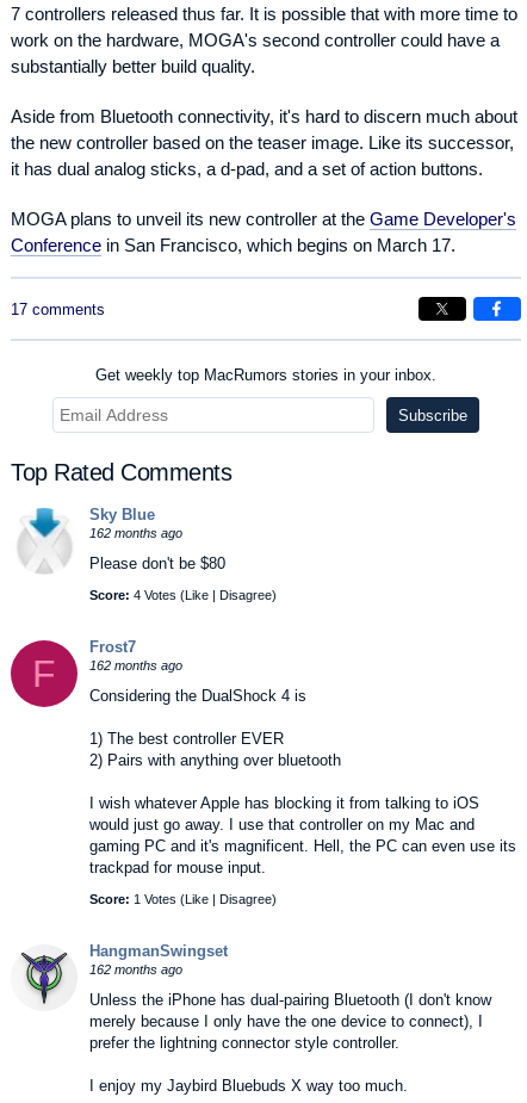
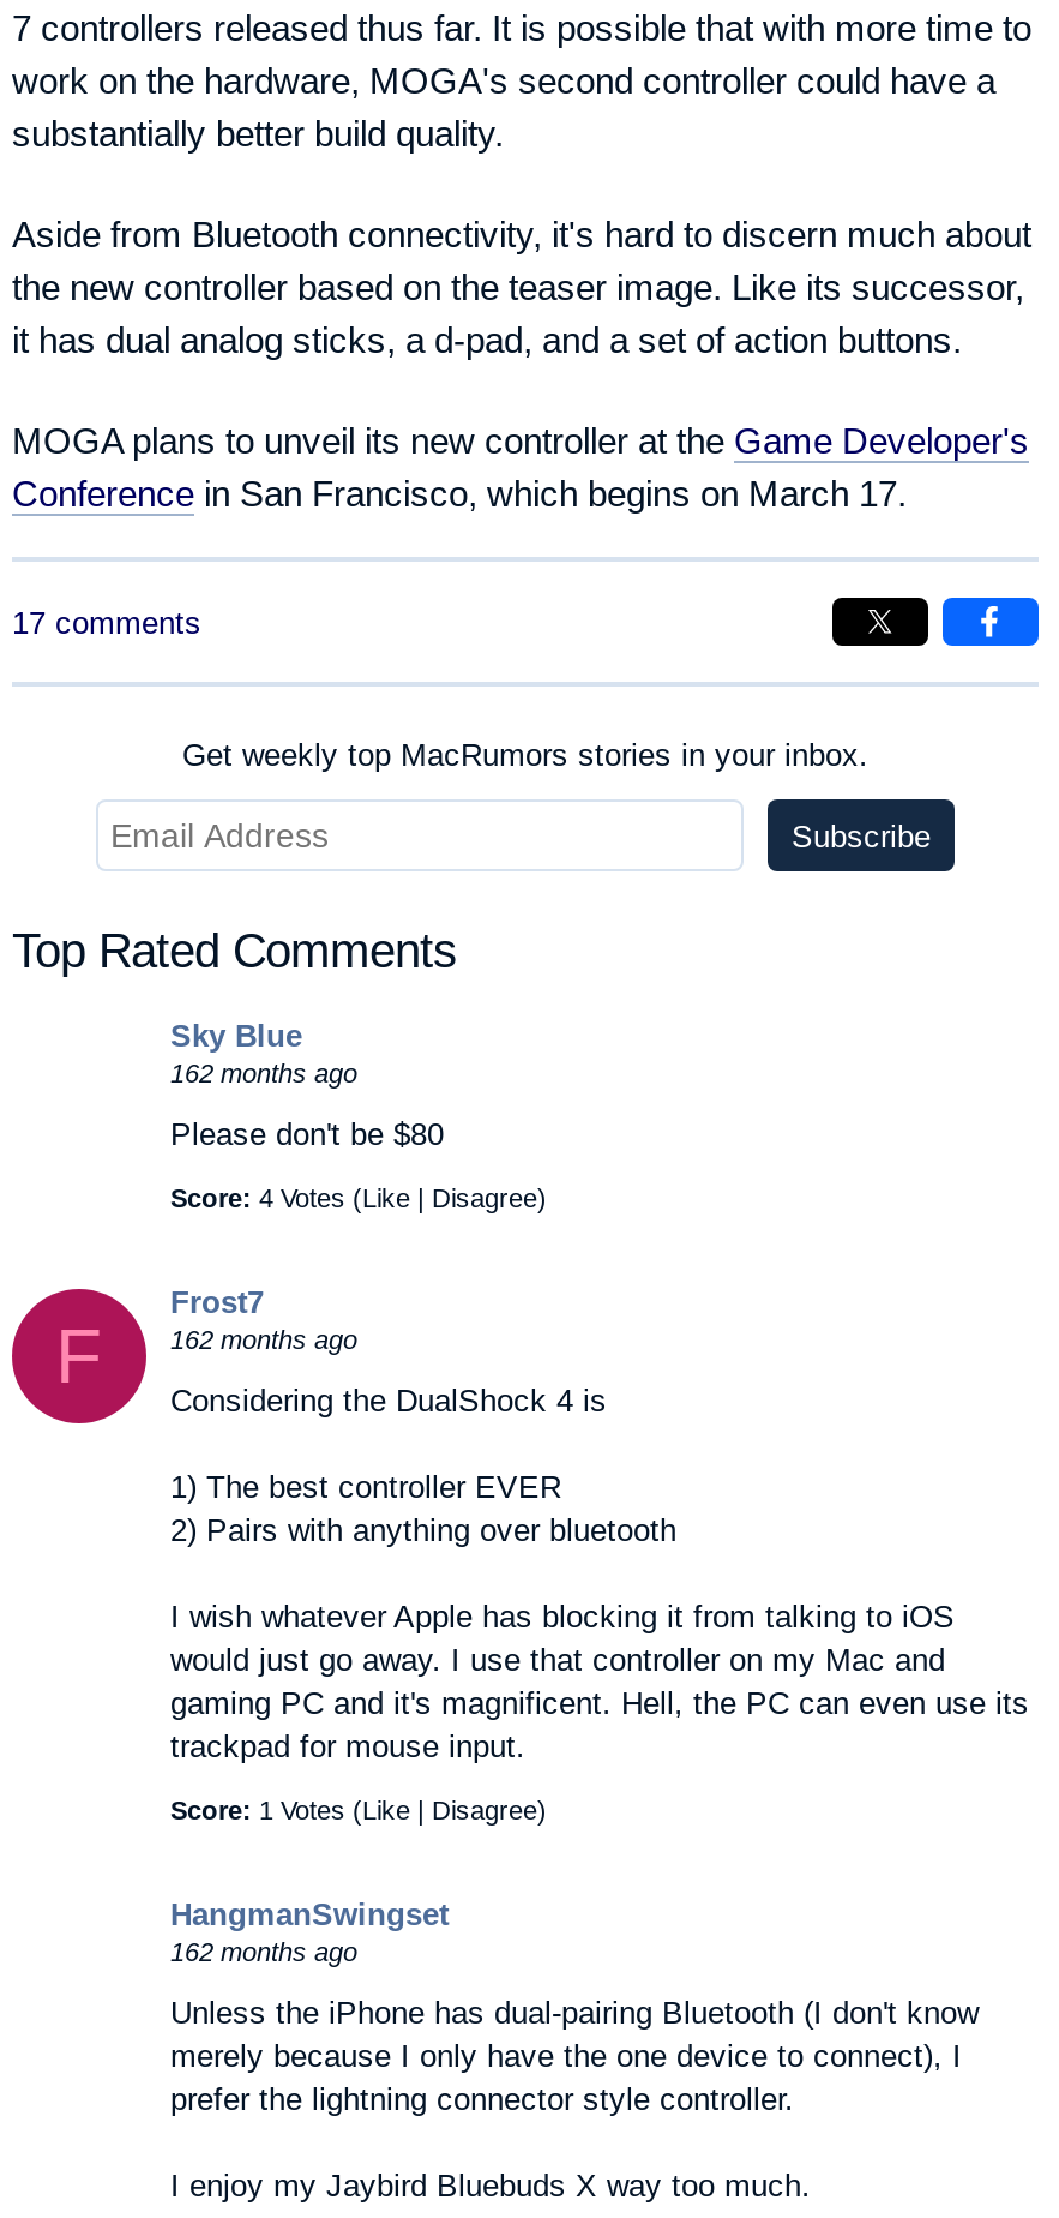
- [image]

- [image]
